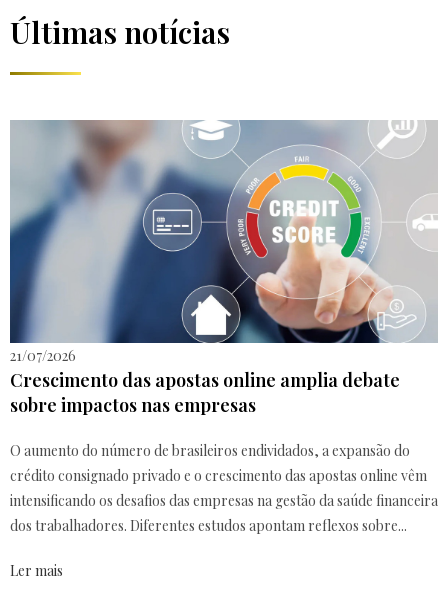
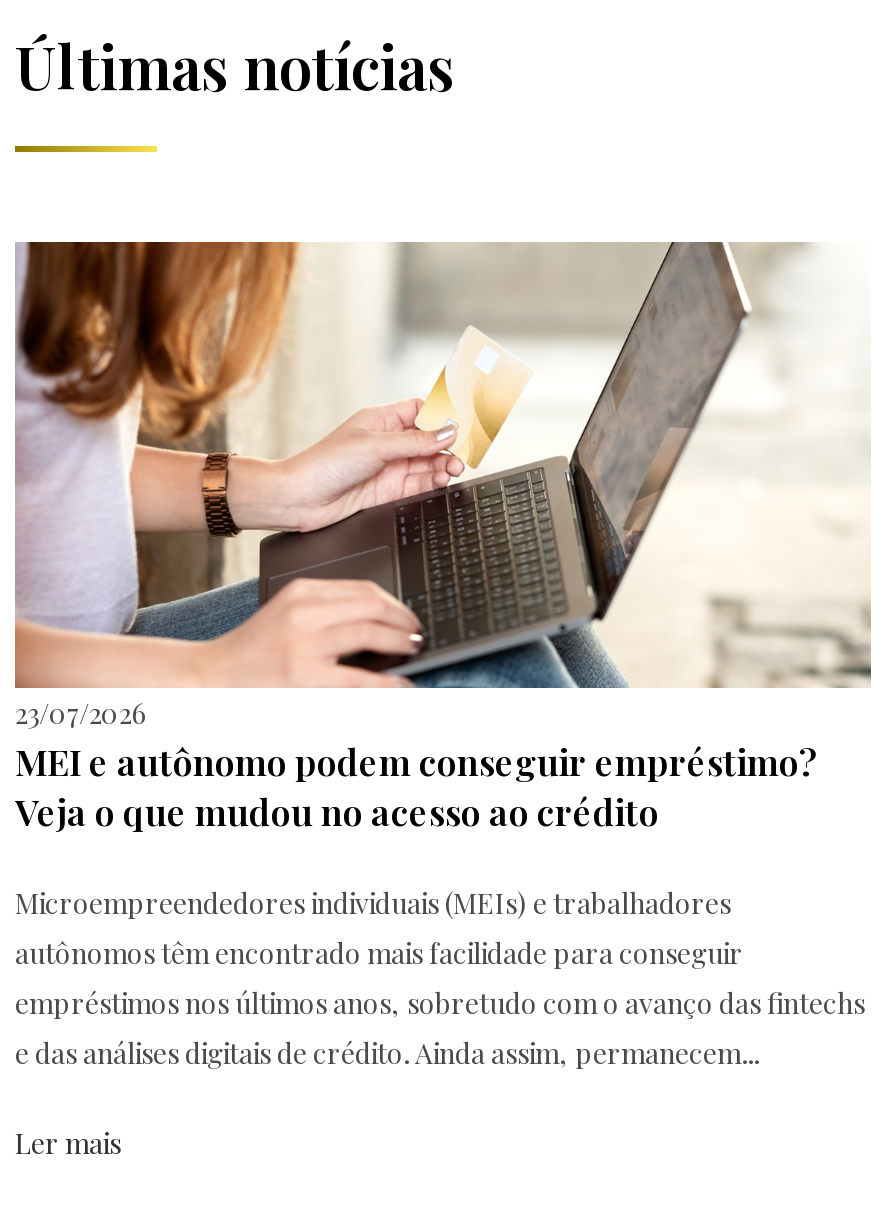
- [image]
- 21/07/2026
- Crescimento das apostas online amplia debate
- sobre impactos nas empresas
+ [image]
+ 23/07/2026
+ MEI e autônomo podem conseguir empréstimo?
+ Veja o que mudou no acesso ao crédito

- O aumento do número de brasileiros endividados, a expansão do
- crédito consignado privado e o crescimento das apostas online vêm
- intensificando os desafios das empresas na gestão da saúde financeira
- dos trabalhadores. Diferentes estudos apontam reflexos sobre...
+ Microempreendedores individuais (MEIs) e trabalhadores
+ autônomos têm encontrado mais facilidade para conseguir
+ empréstimos nos últimos anos, sobretudo com o avanço das fintechs
+ e das análises digitais de crédito. Ainda assim, permanecem...
